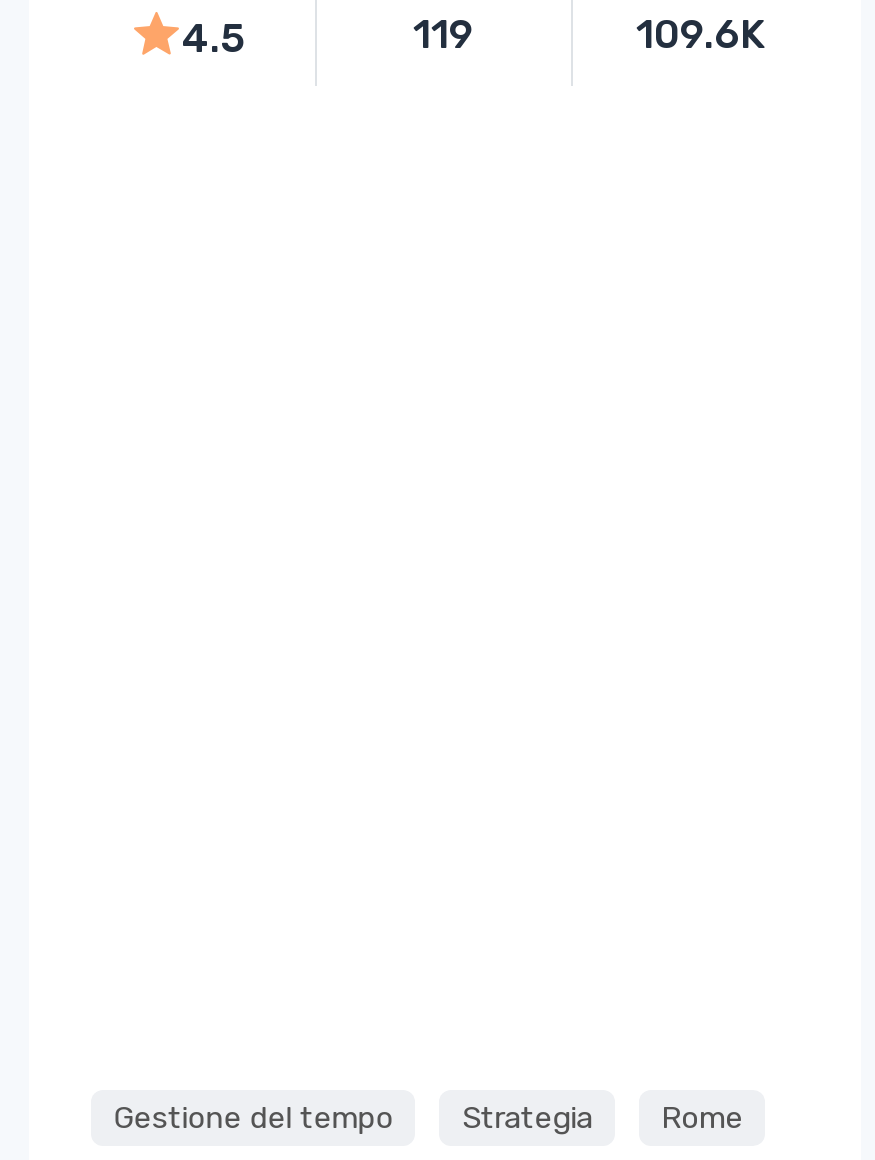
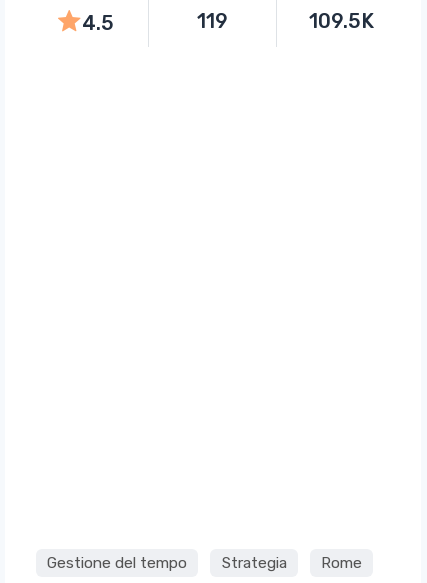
- 109.6K
+ 109.5K
